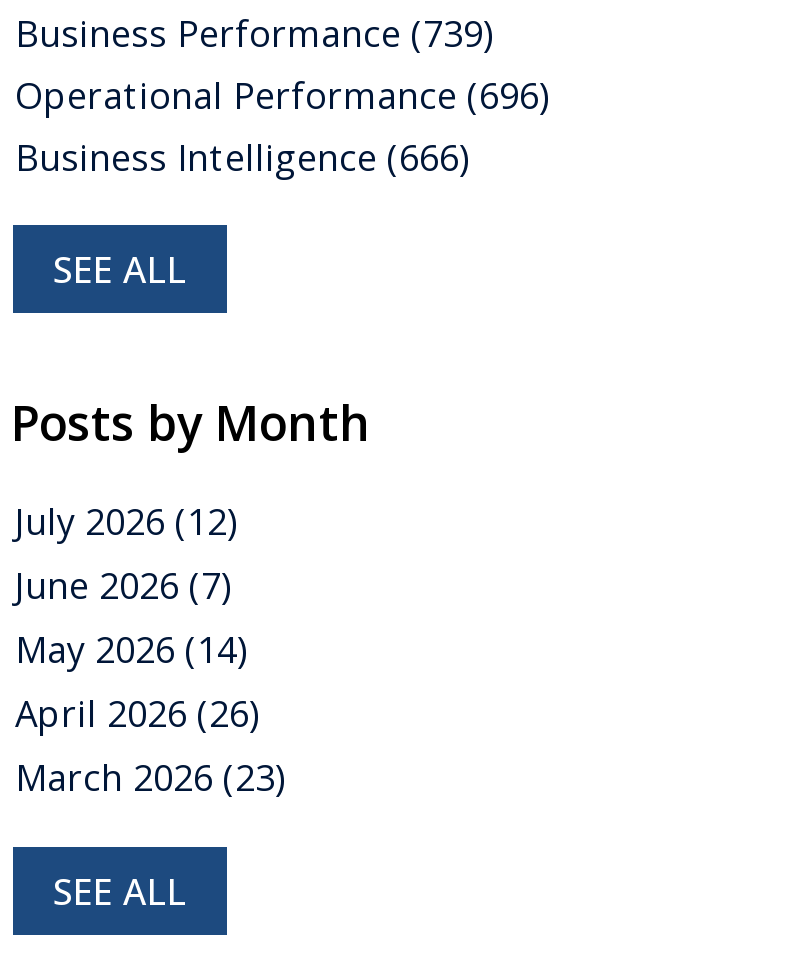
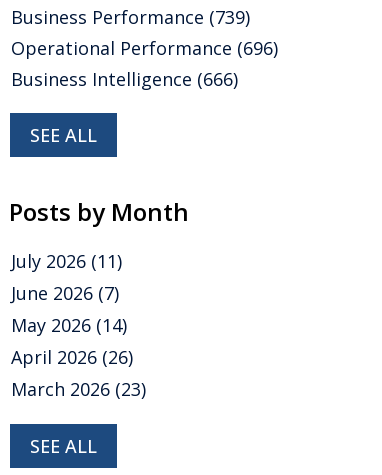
- July 2026 (12)
+ July 2026 (11)
